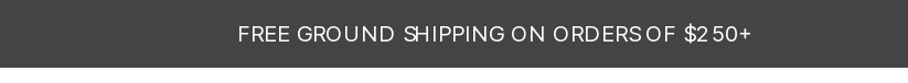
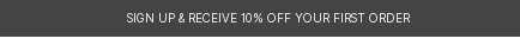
- FREE GROUND SHIPPING ON ORDERS OF $250+
+ SIGN UP & RECEIVE 10% OFF YOUR FIRST ORDER
